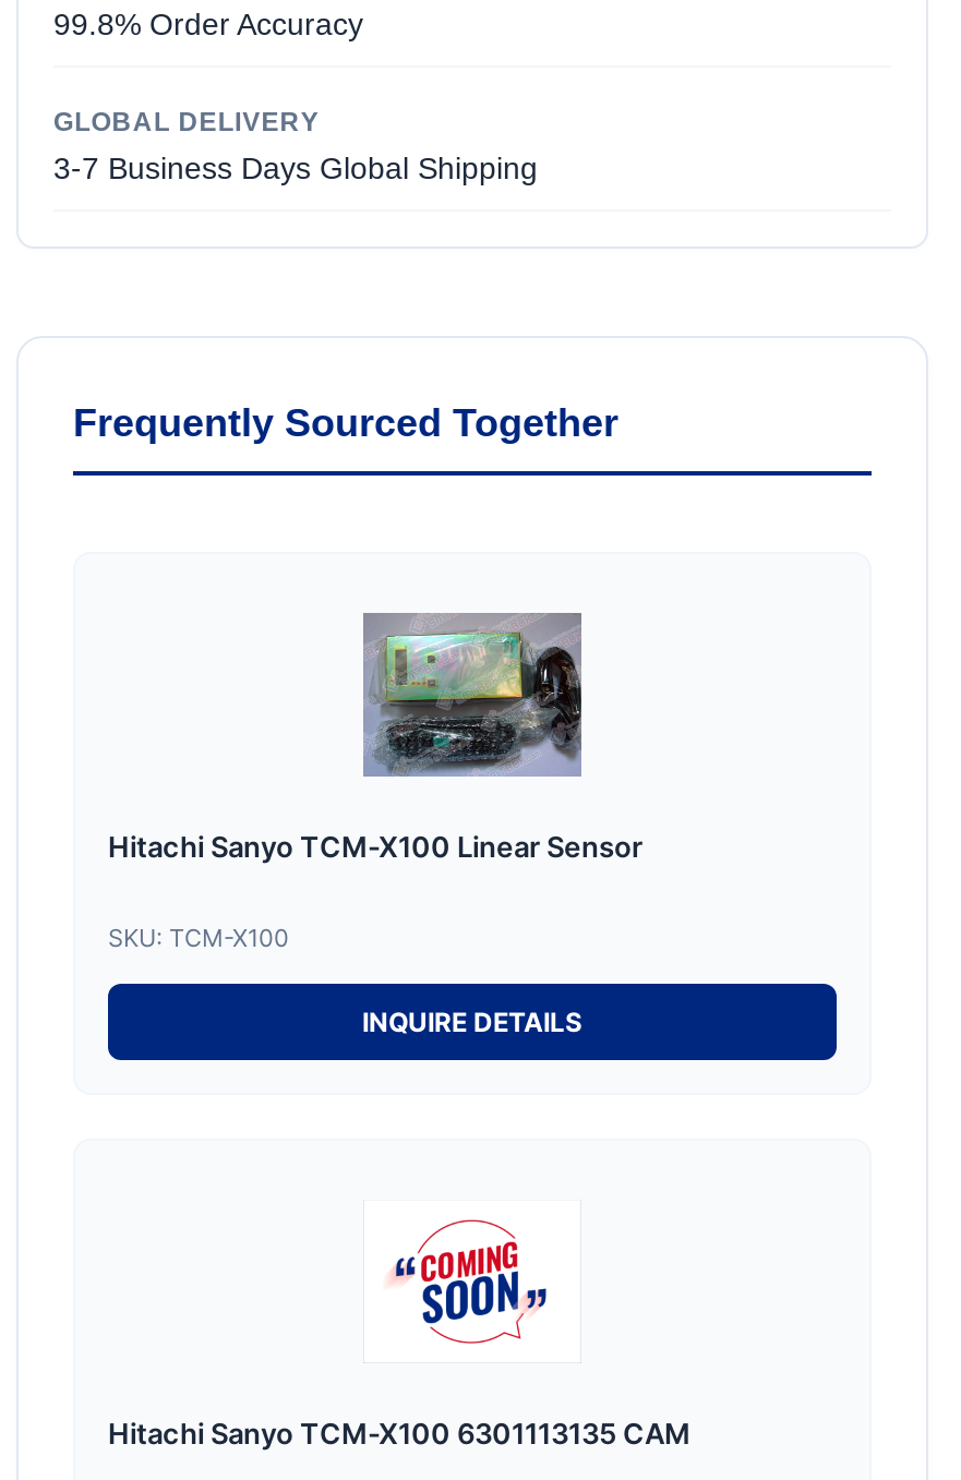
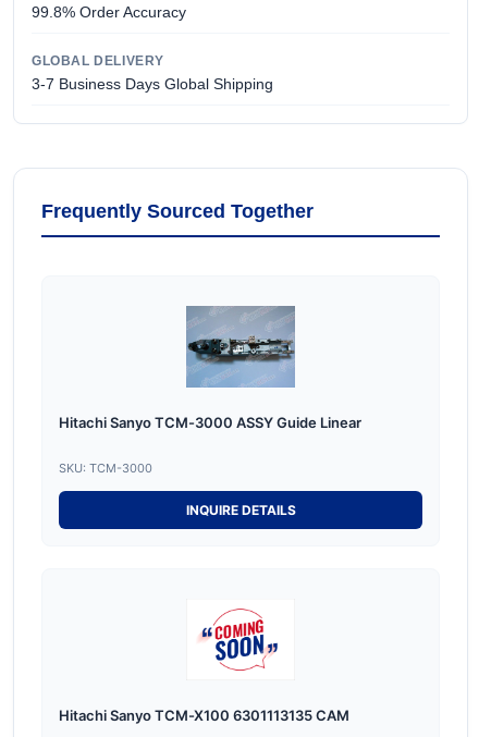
- [image]
- Hitachi Sanyo TCM-X100 Linear Sensor
+ [image]
+ Hitachi Sanyo TCM-3000 ASSY Guide Linear

- SKU: TCM-X100
+ SKU: TCM-3000
